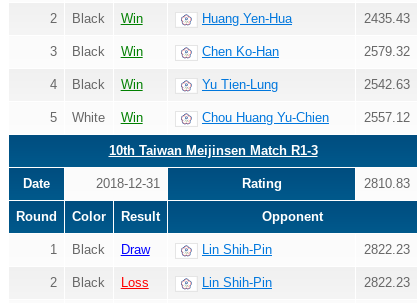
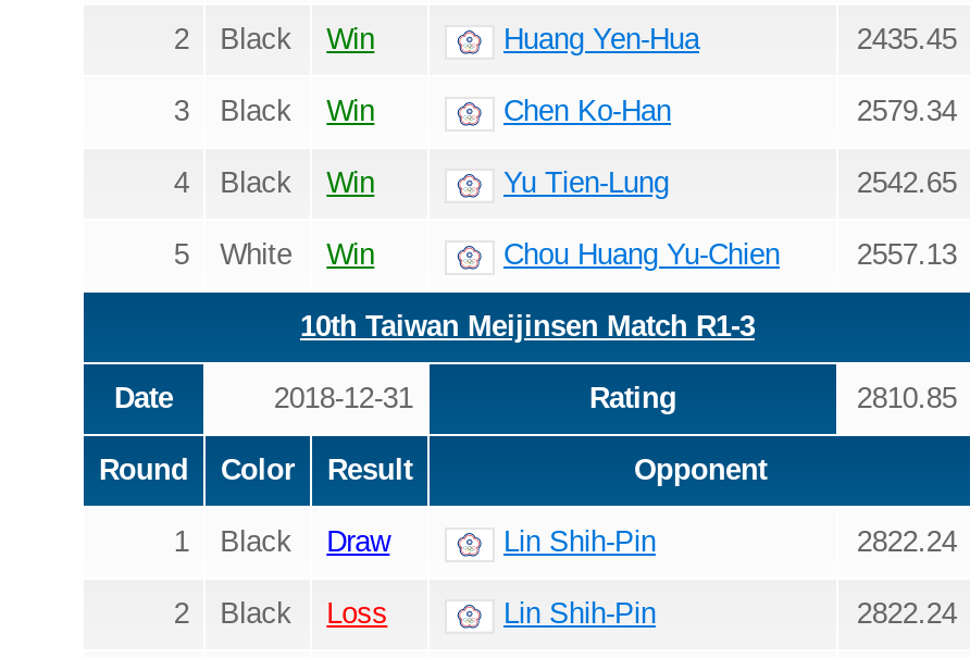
- 2435.43
+ 2435.45

- 2579.32
+ 2579.34

- 2542.63
+ 2542.65

- 2557.12
+ 2557.13

- 2810.83
+ 2810.85

- 2822.23
+ 2822.24

- 2822.23
+ 2822.24
